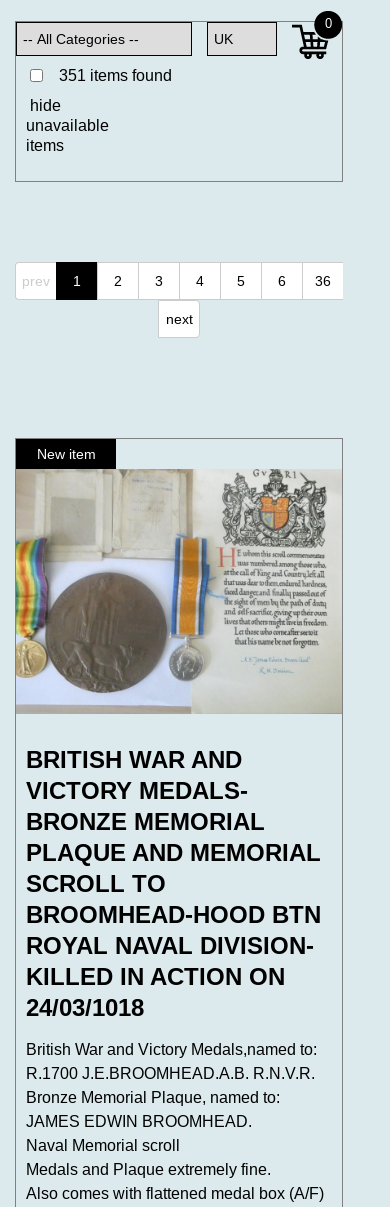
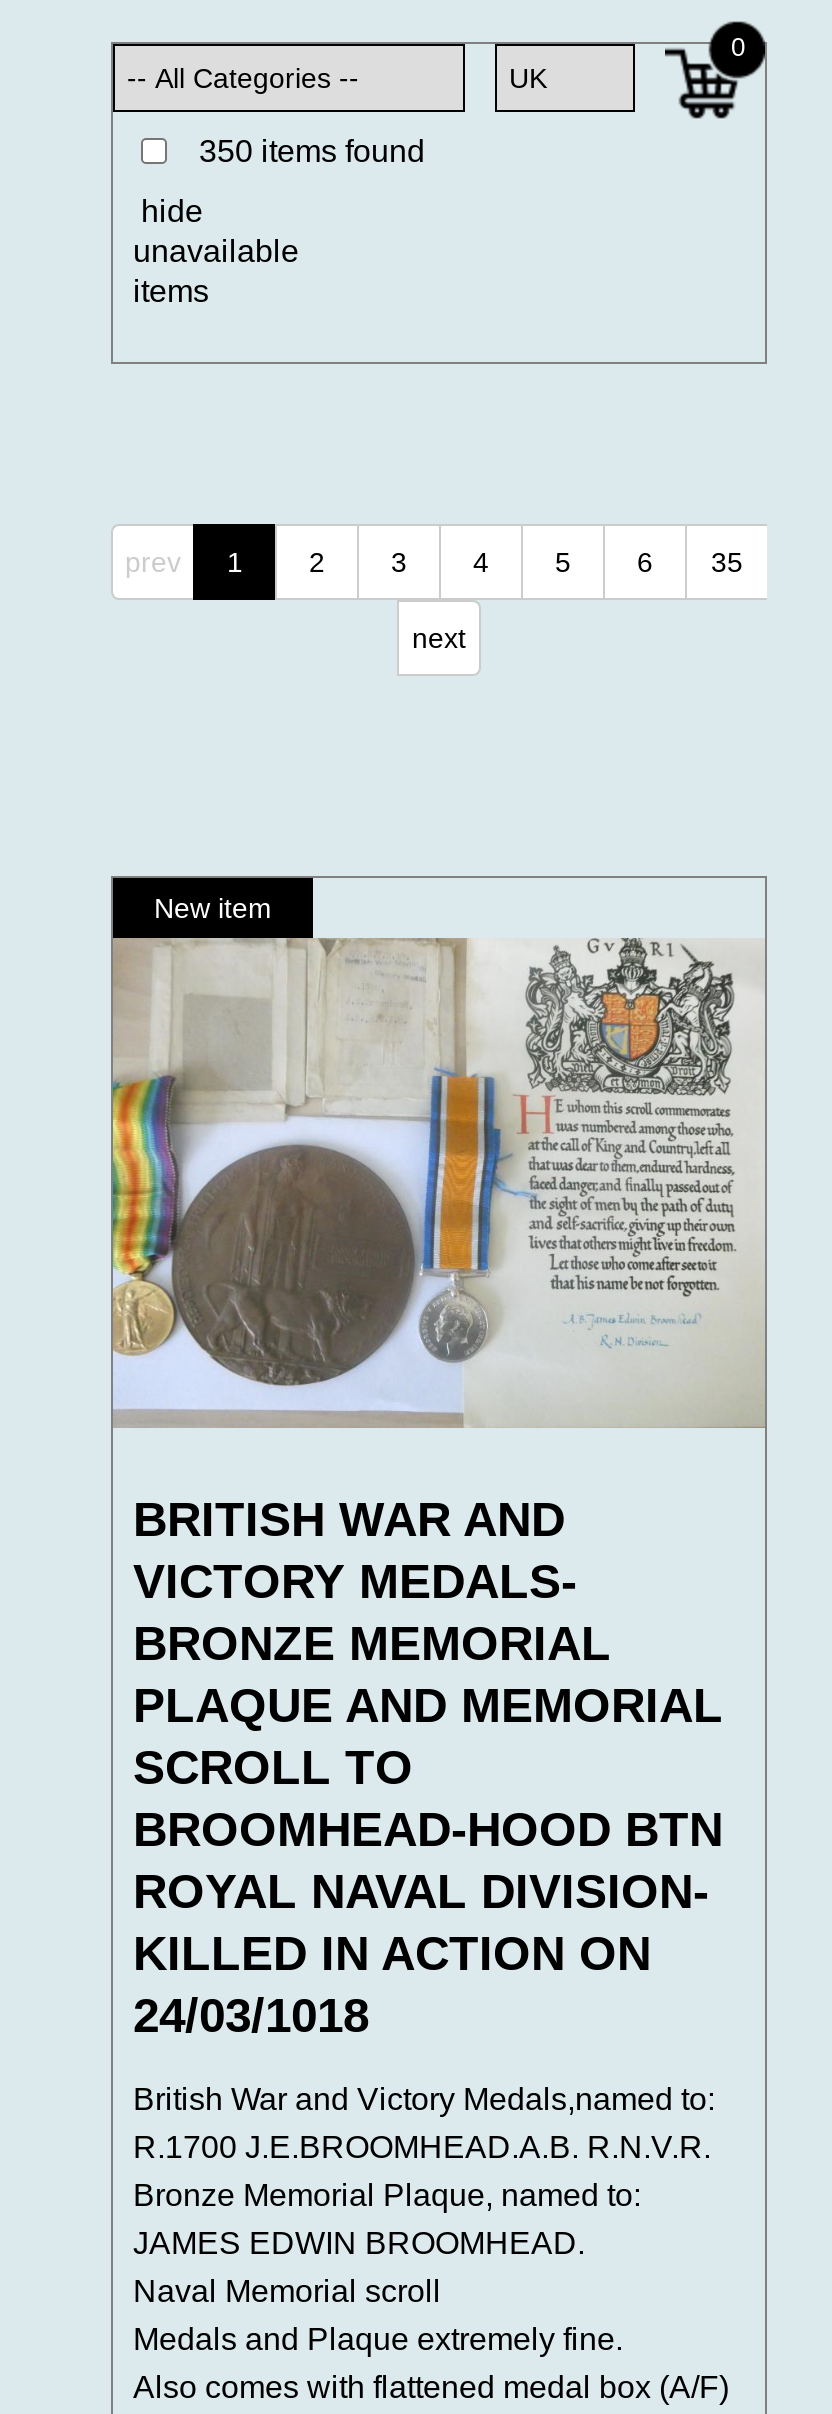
- 351 items found
+ 350 items found

- 6 36
+ 6 35
